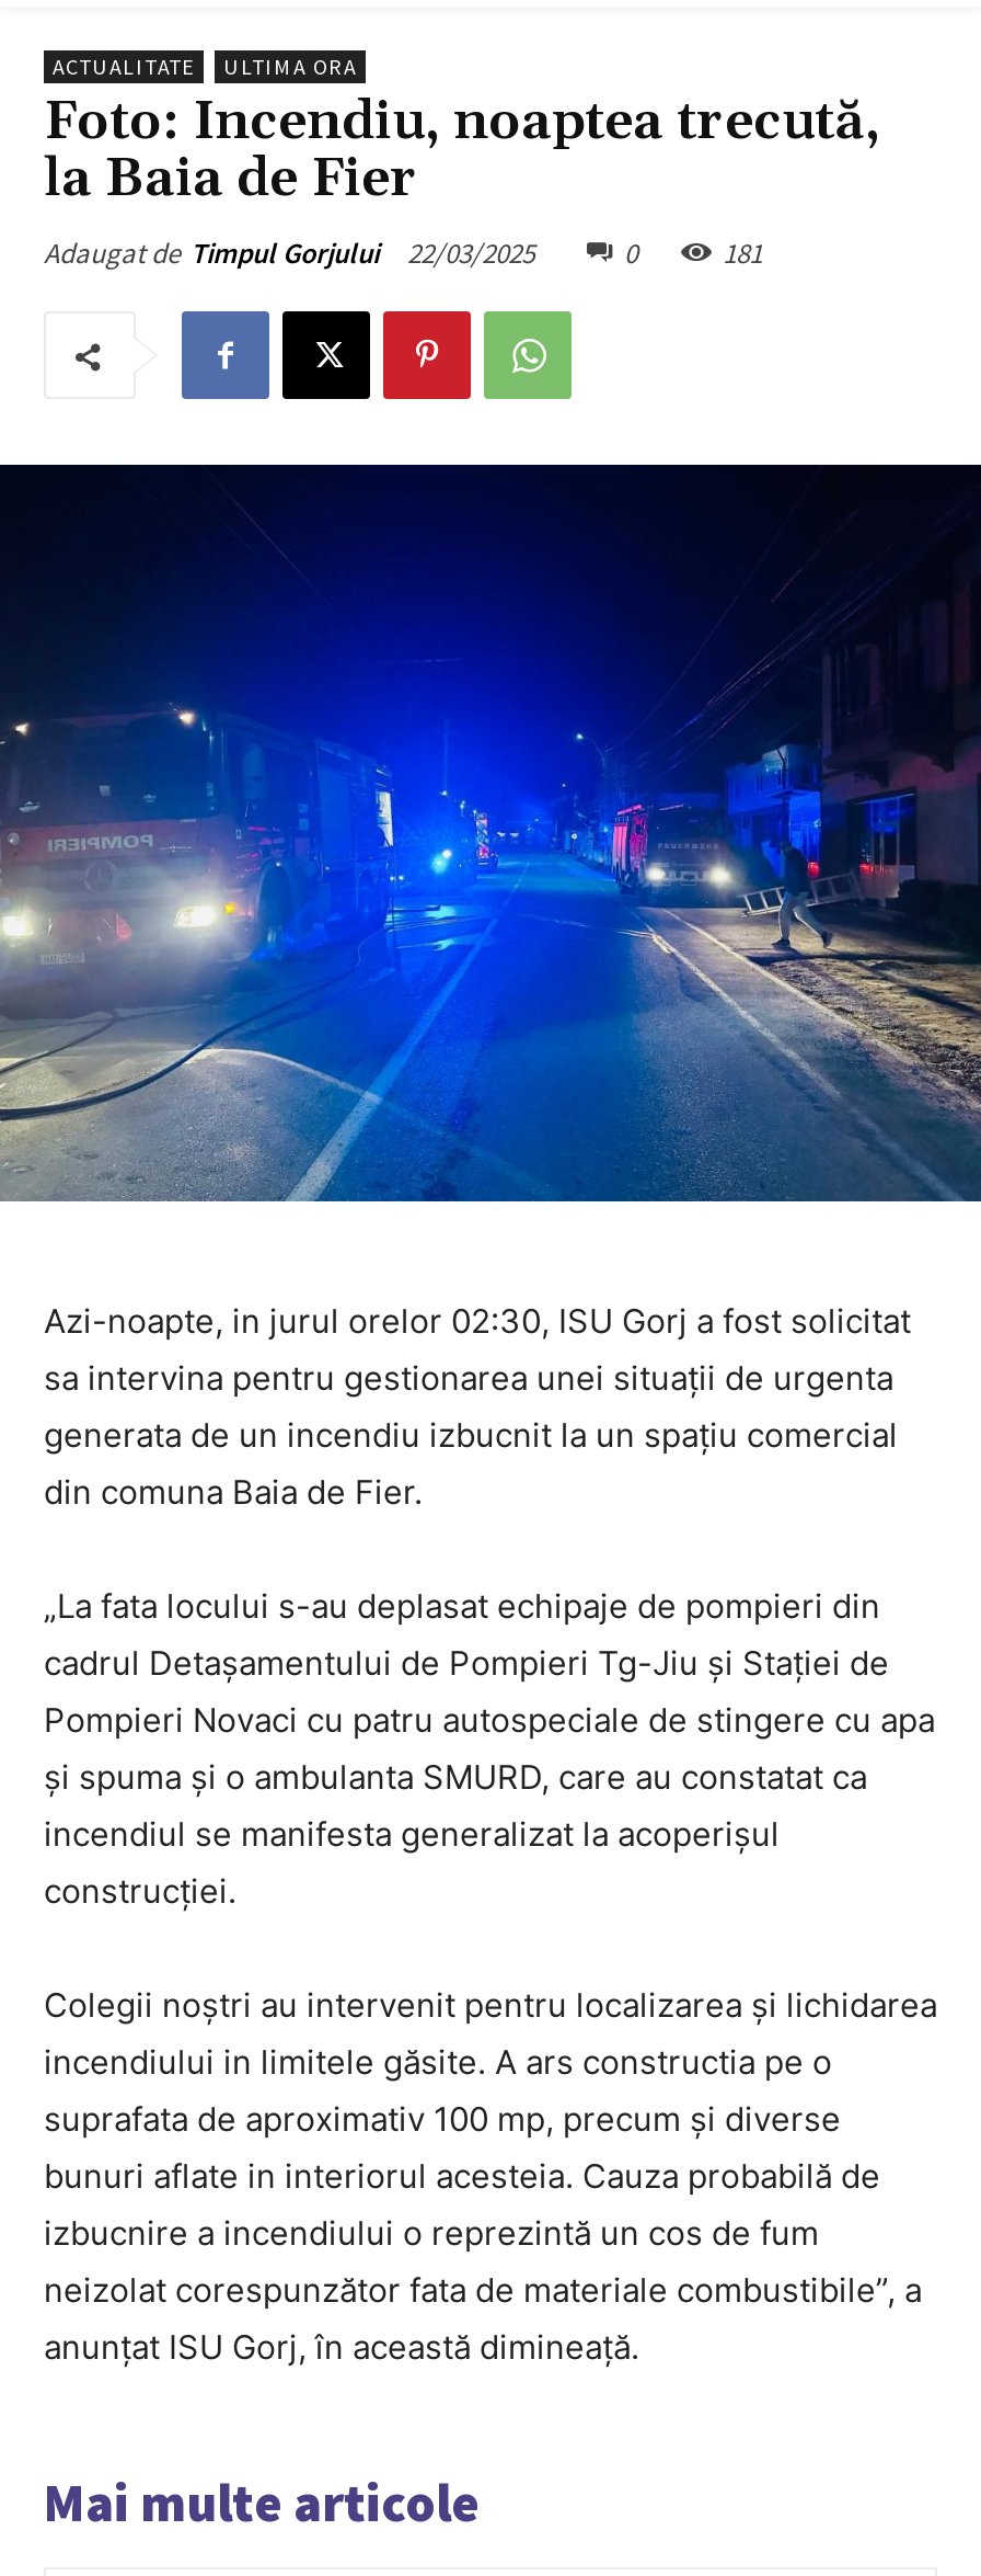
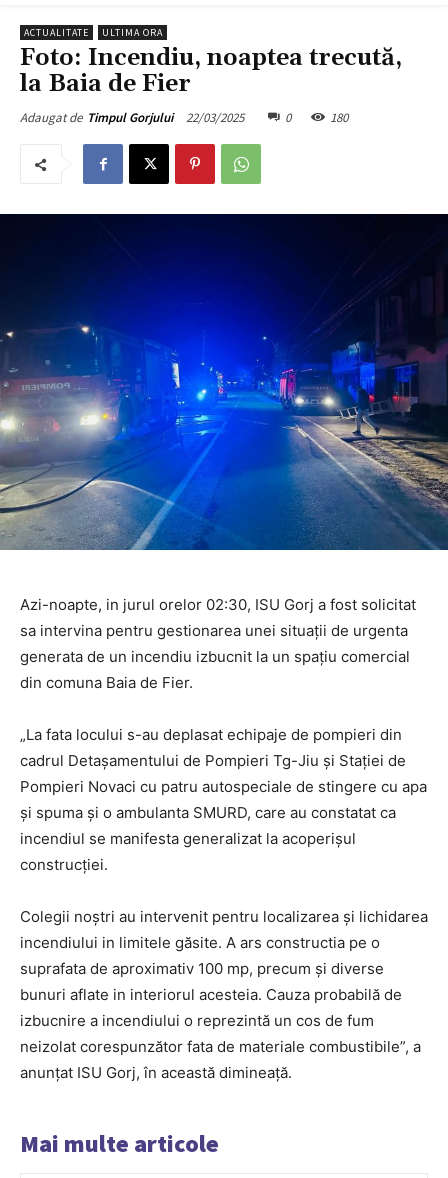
- 181
+ 180
